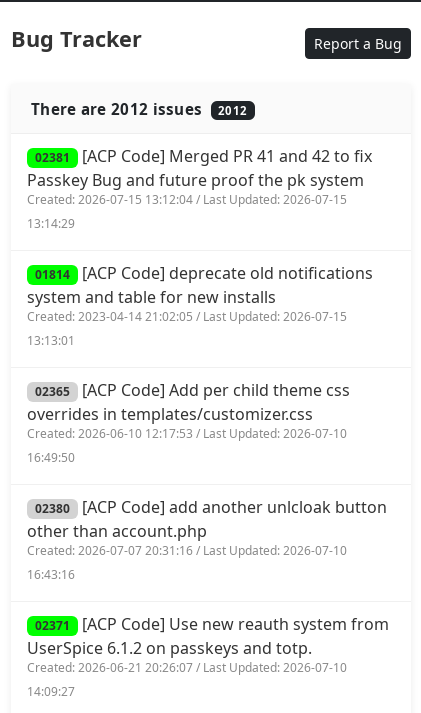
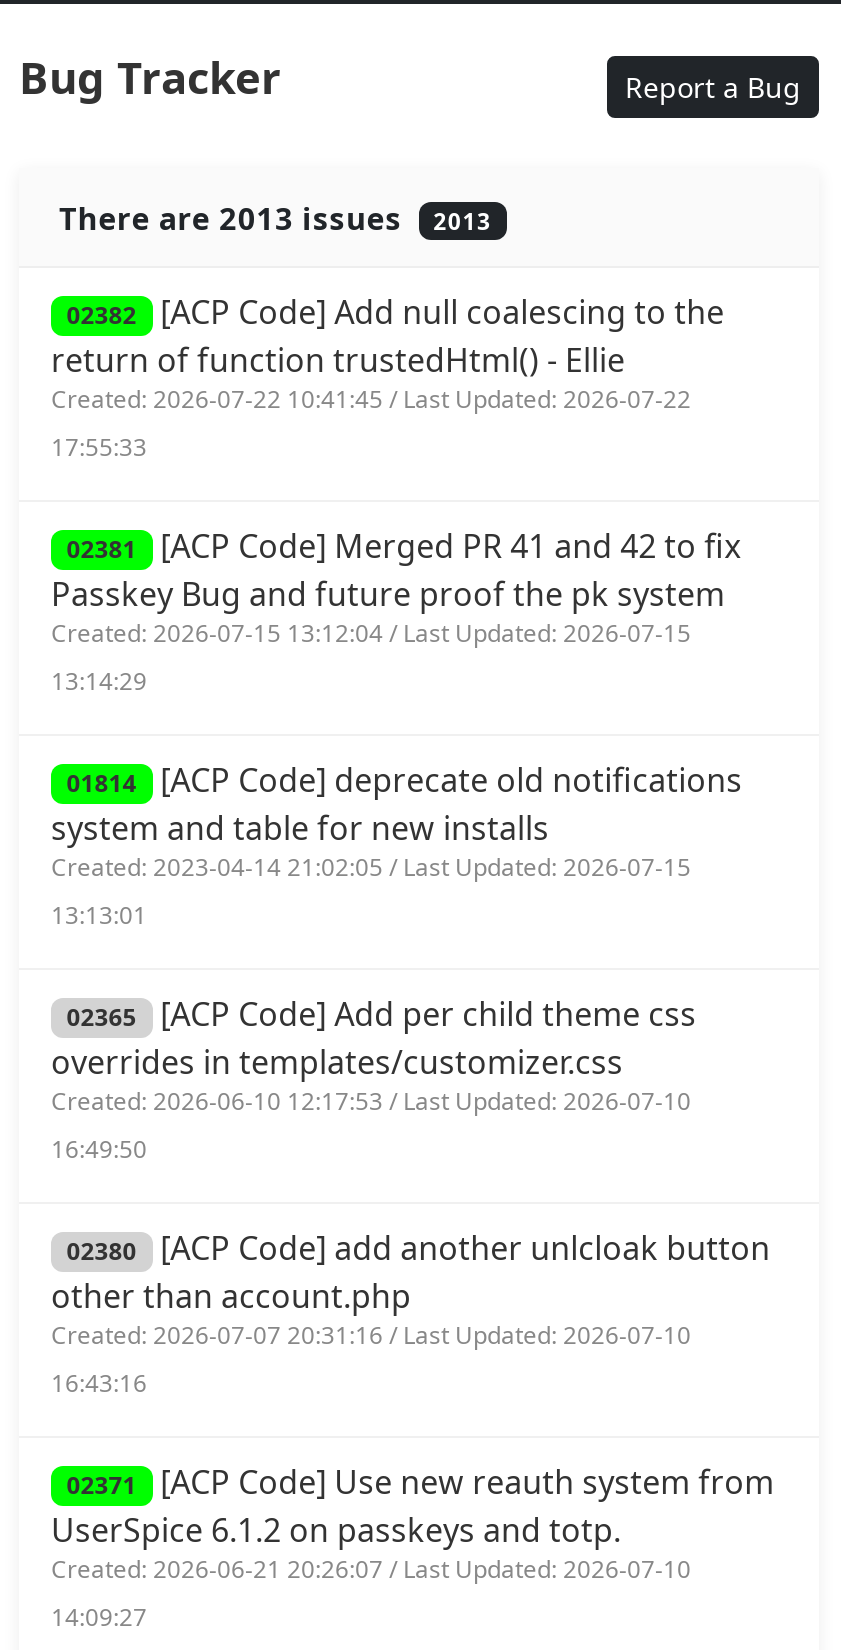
- There are 2012 issues
- 2012
+ There are 2013 issues
+ 2013
+ 02382 [ACP Code] Add null coalescing to the
+ return of function trustedHtml() - Ellie
+ Created: 2026-07-22 10:41:45 / Last Updated: 2026-07-22
+ 17:55:33
